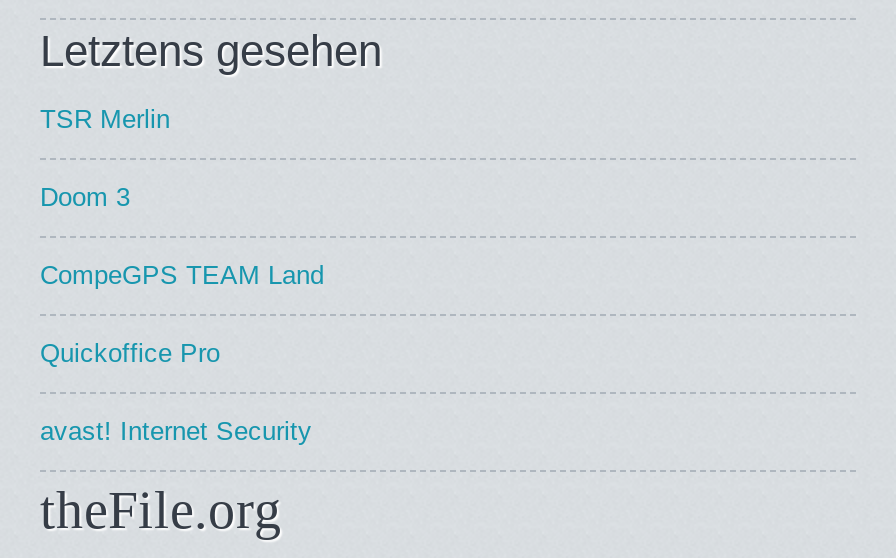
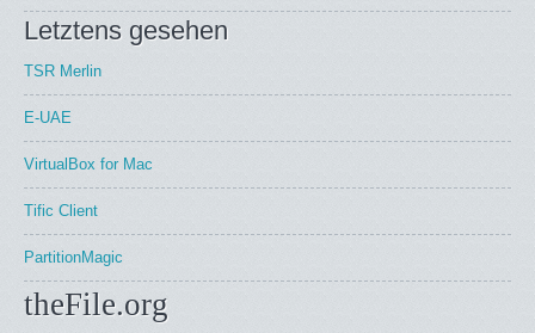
- Doom 3
+ E-UAE

- CompeGPS TEAM Land
+ VirtualBox for Mac

- Quickoffice Pro
+ Tific Client

- avast! Internet Security
+ PartitionMagic
